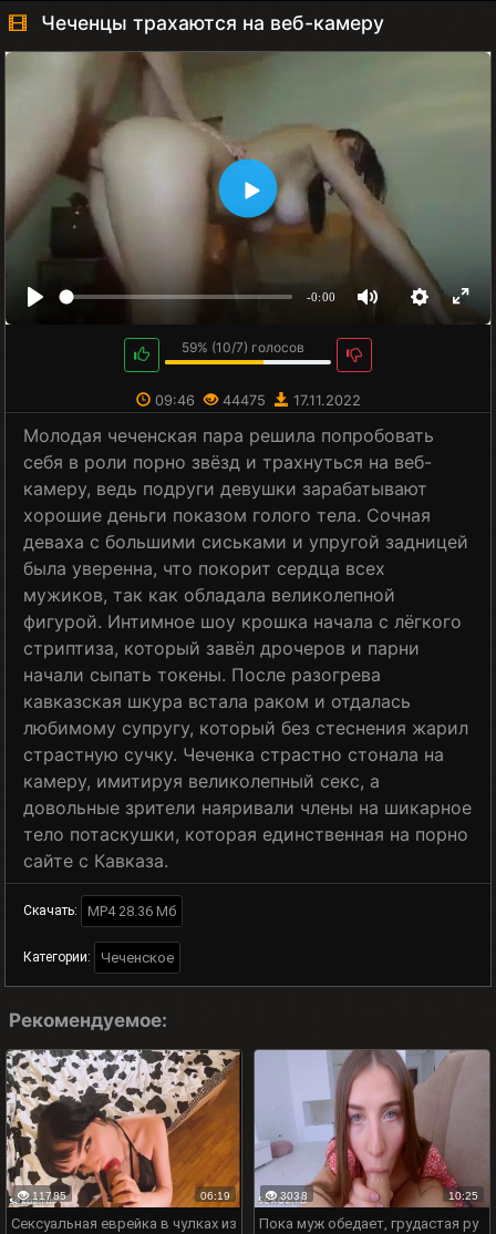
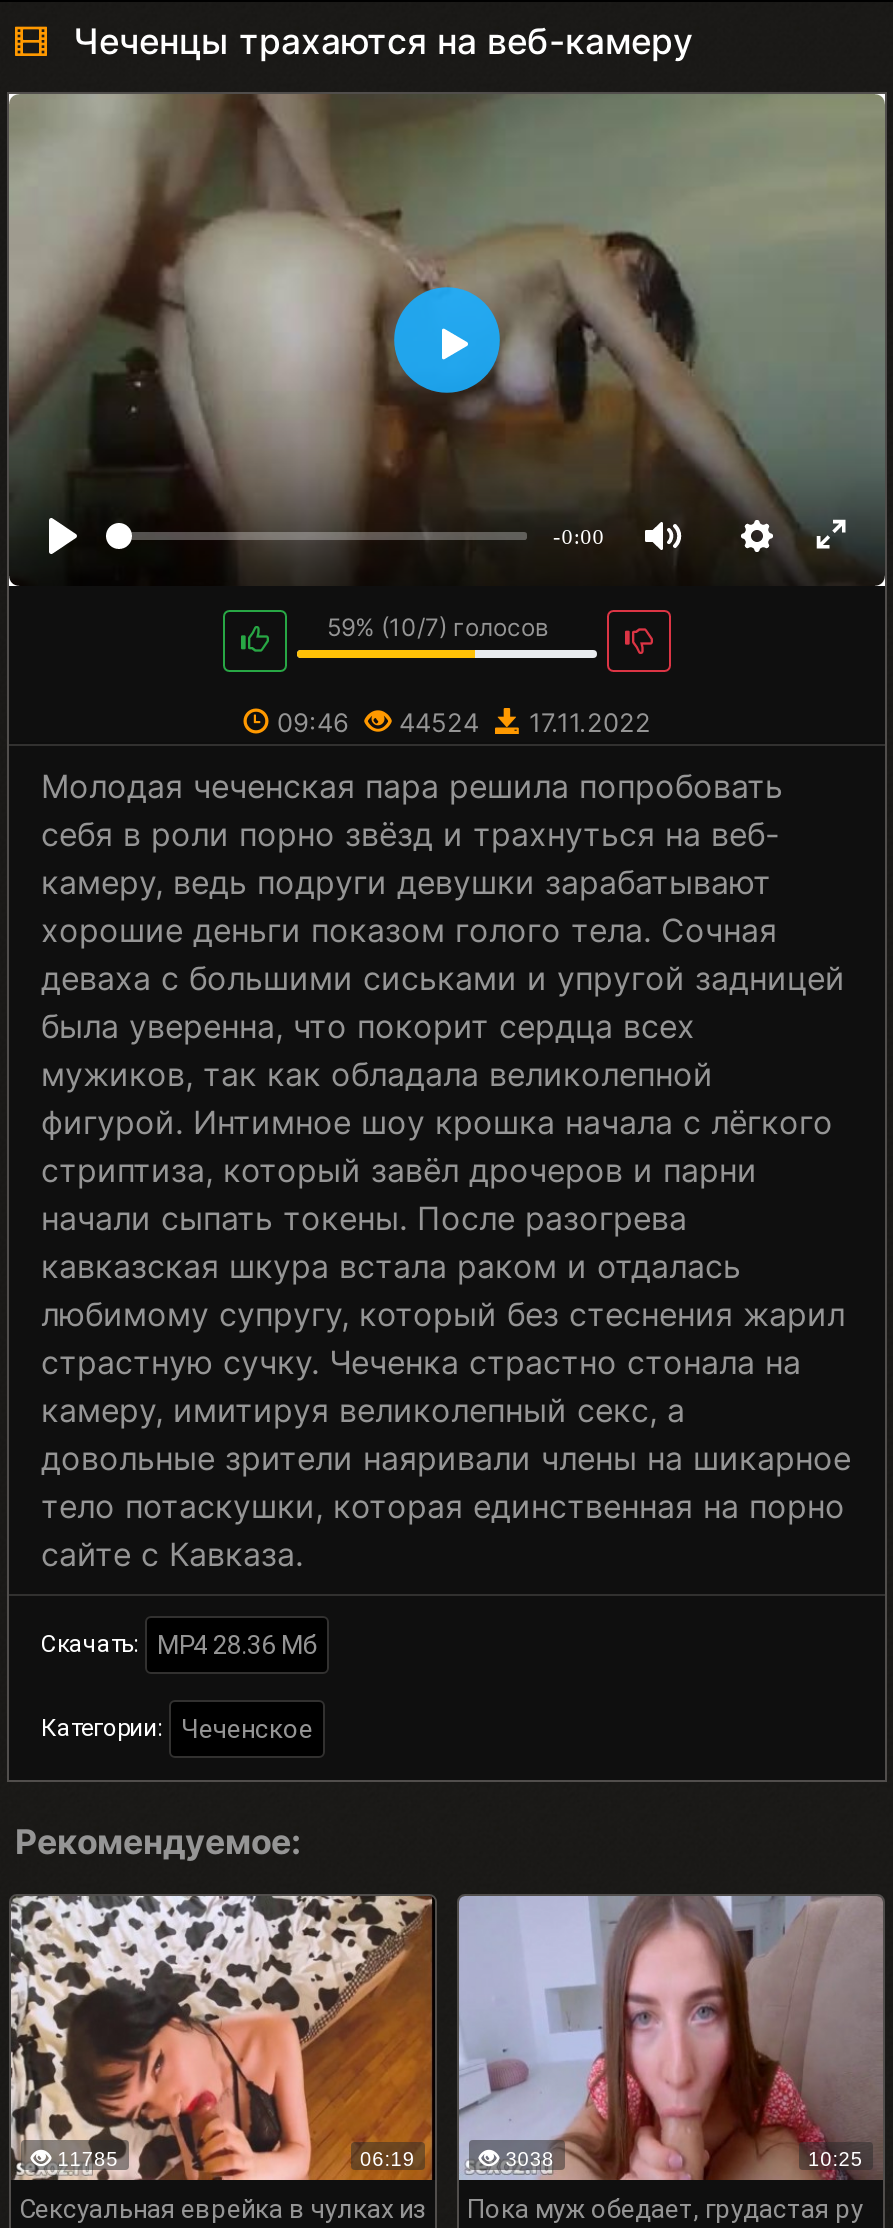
- 09:46 44475 17.11.2022
+ 09:46 44524 17.11.2022
